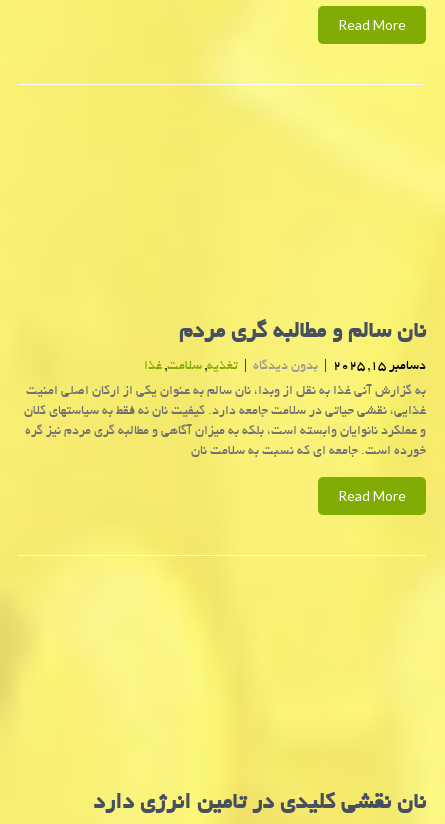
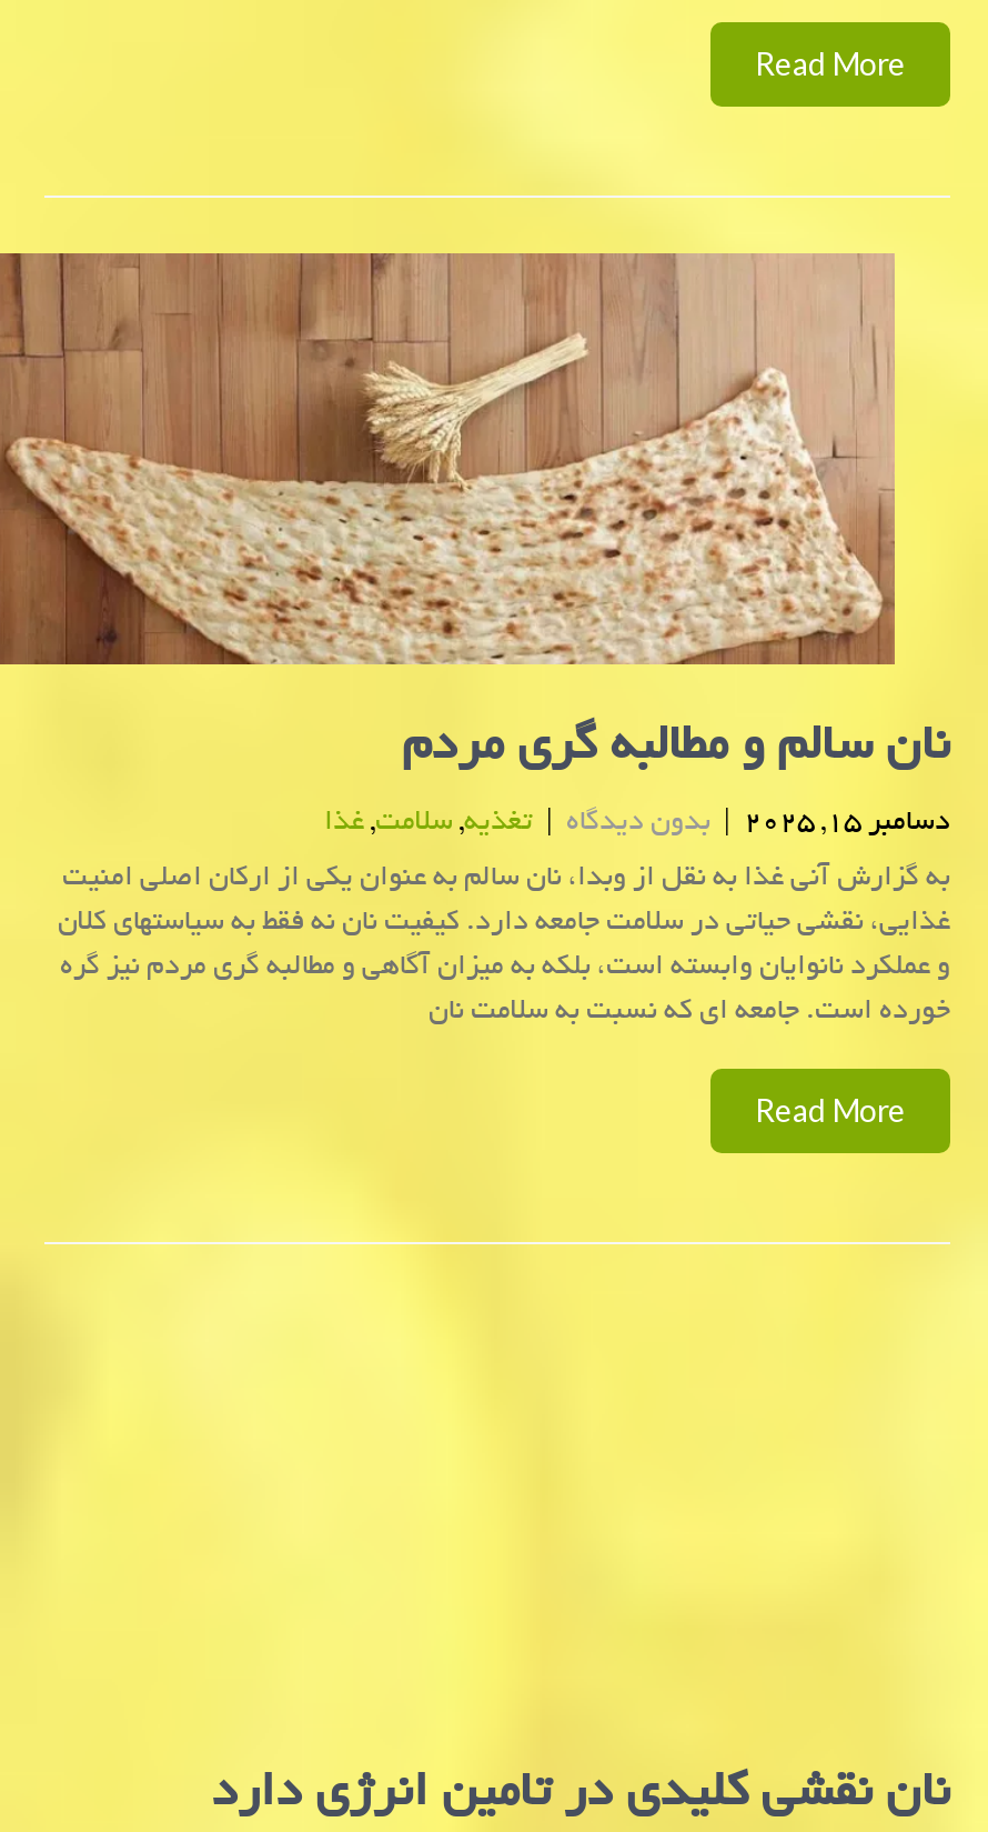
+ [image]
